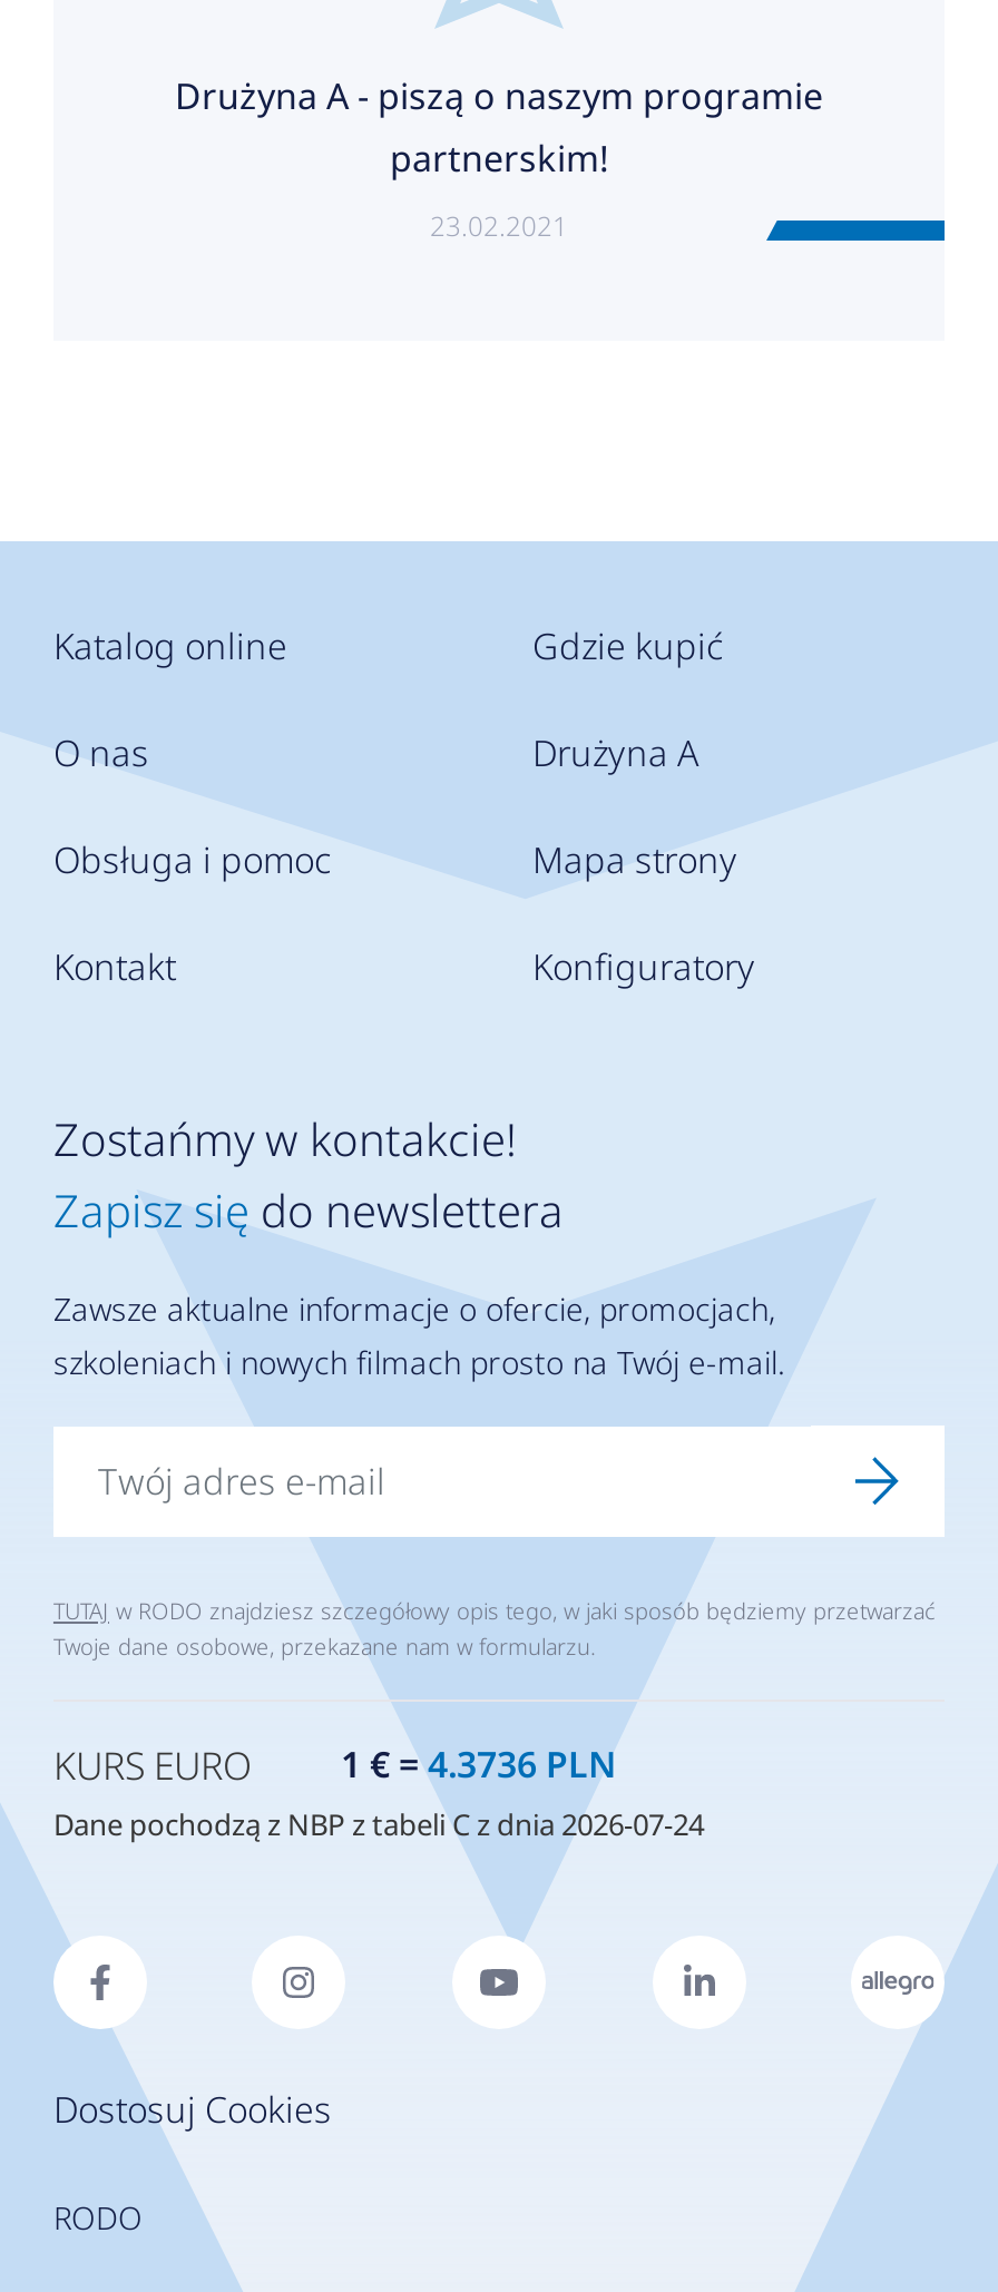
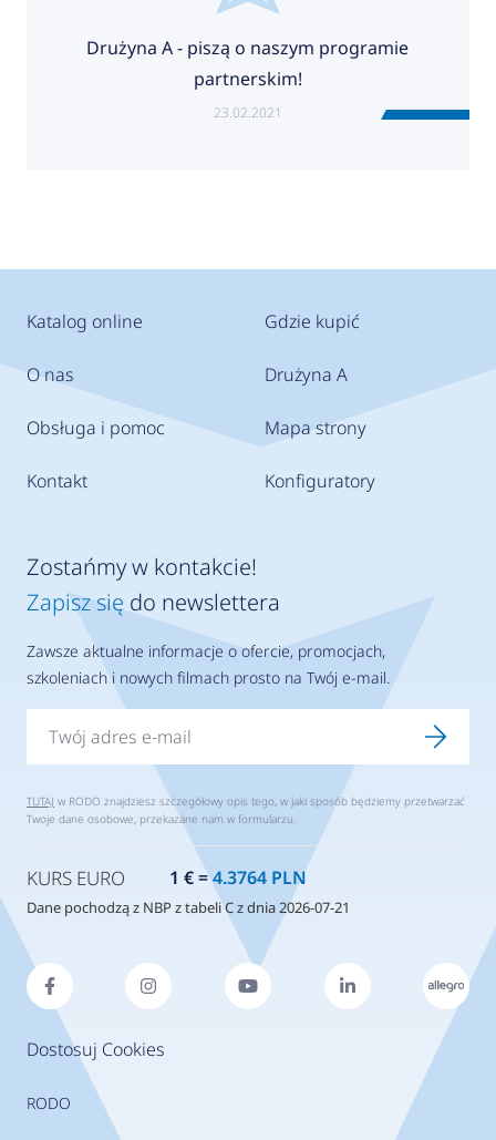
- KURS EURO 1 € = 4.3736 PLN
+ KURS EURO 1 € = 4.3764 PLN

- Dane pochodzą z NBP z tabeli C z dnia 2026-07-24
+ Dane pochodzą z NBP z tabeli C z dnia 2026-07-21
